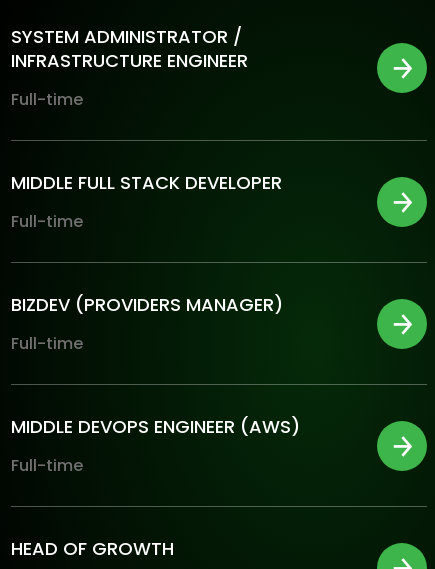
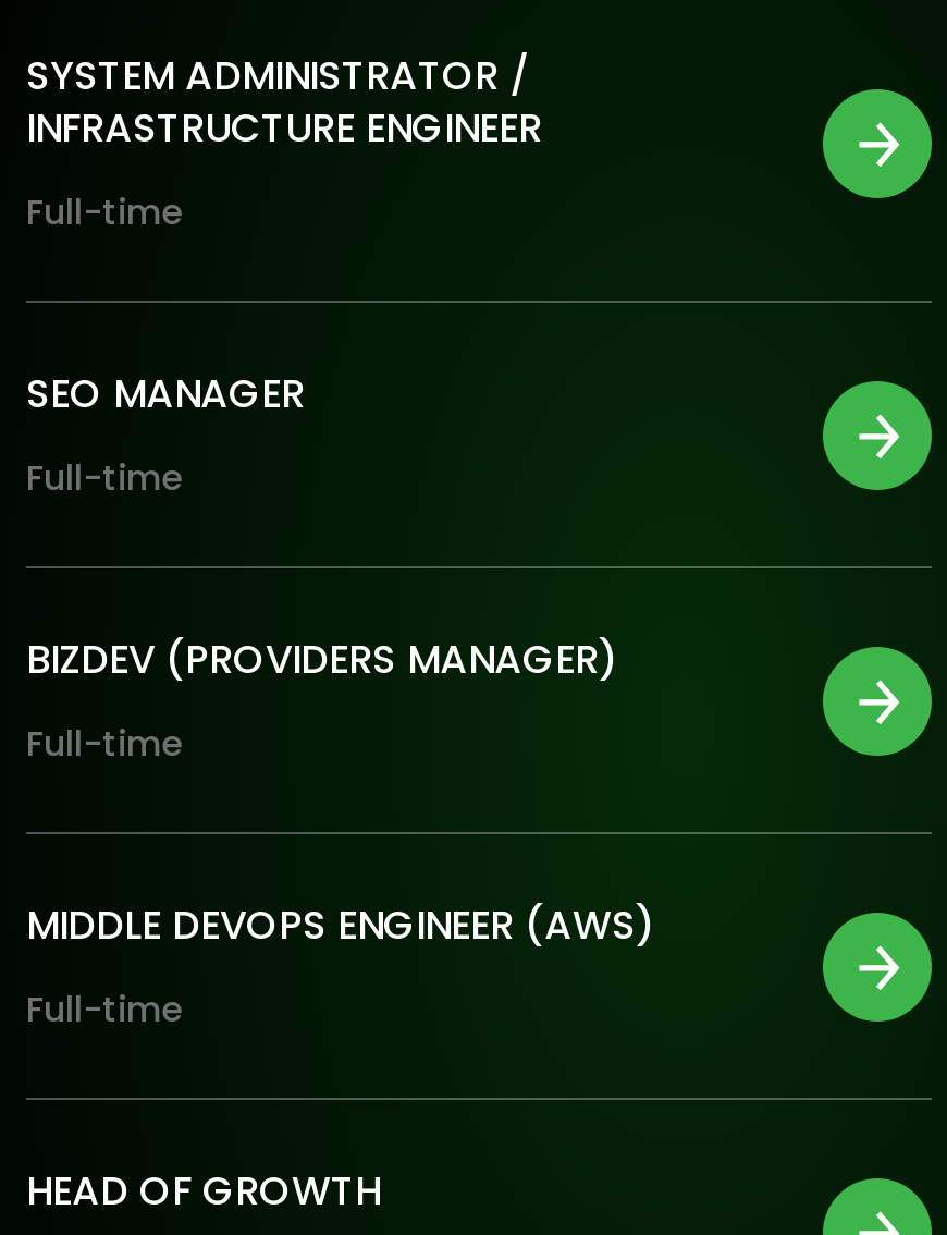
- MIDDLE FULL STACK DEVELOPER
+ SEO MANAGER
